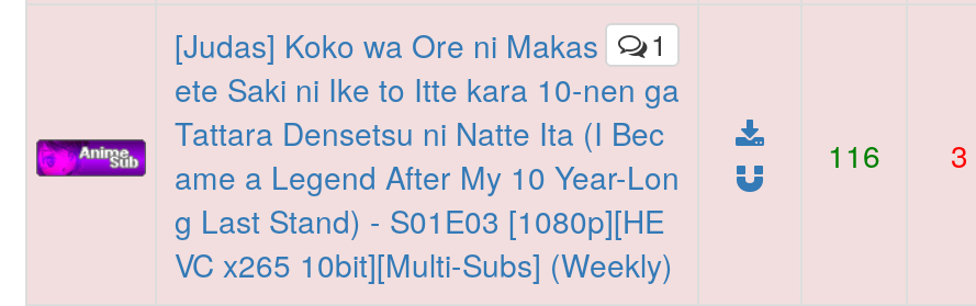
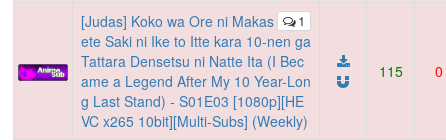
- 116
+ 115

- 3
+ 0
